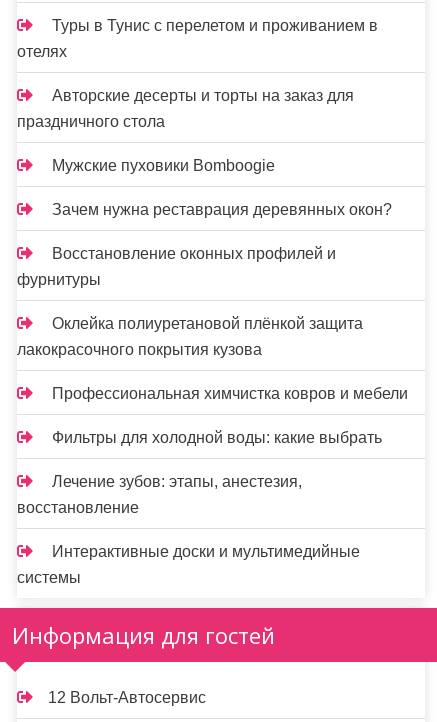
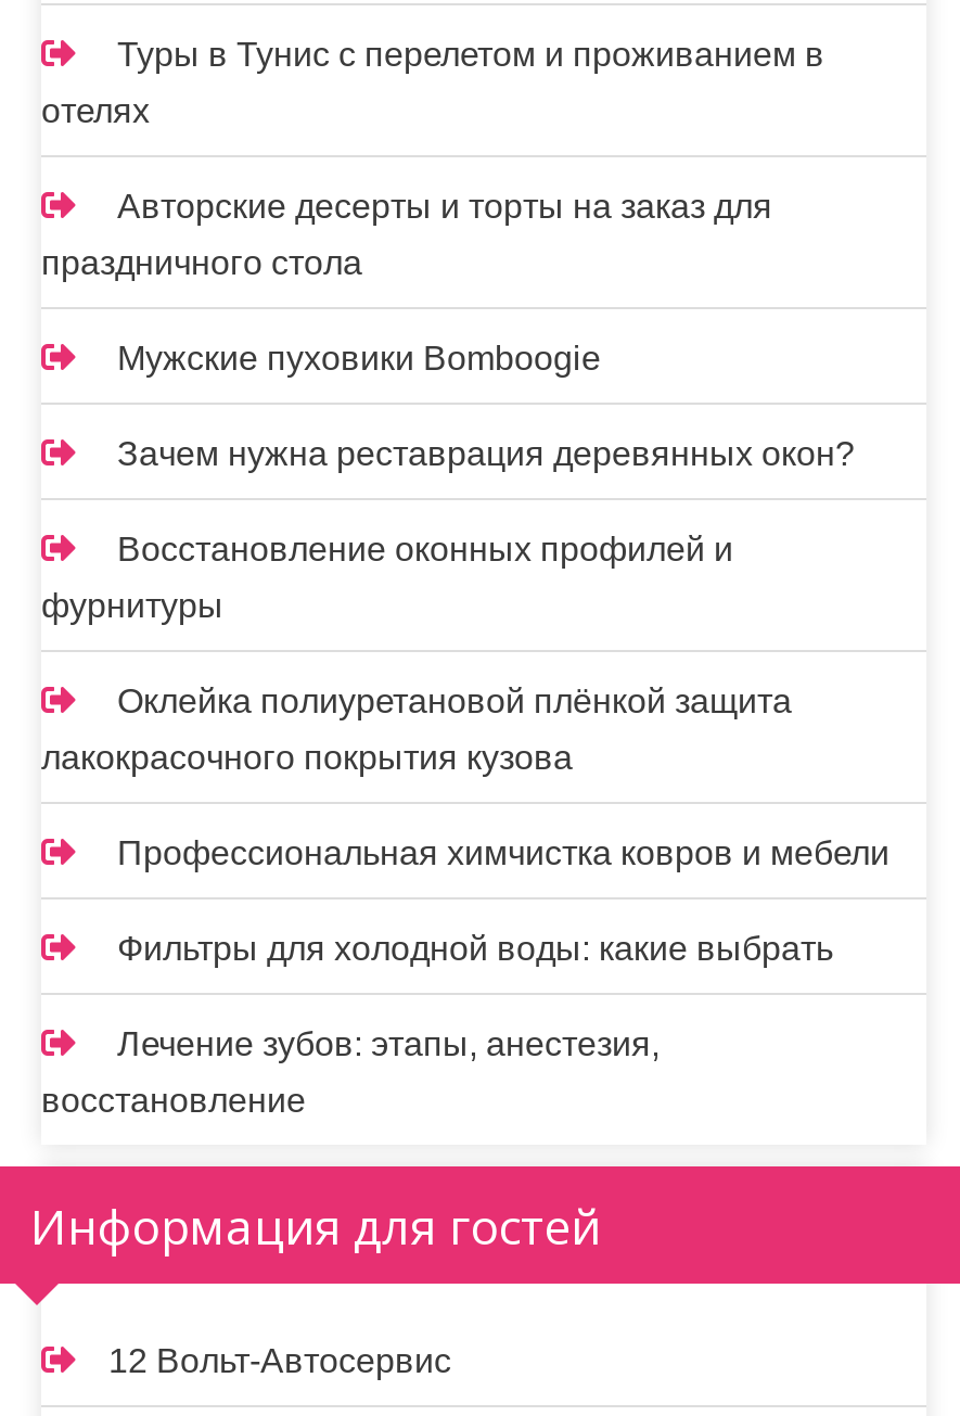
- Интерактивные доски и мультимедийные
- системы
